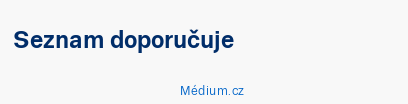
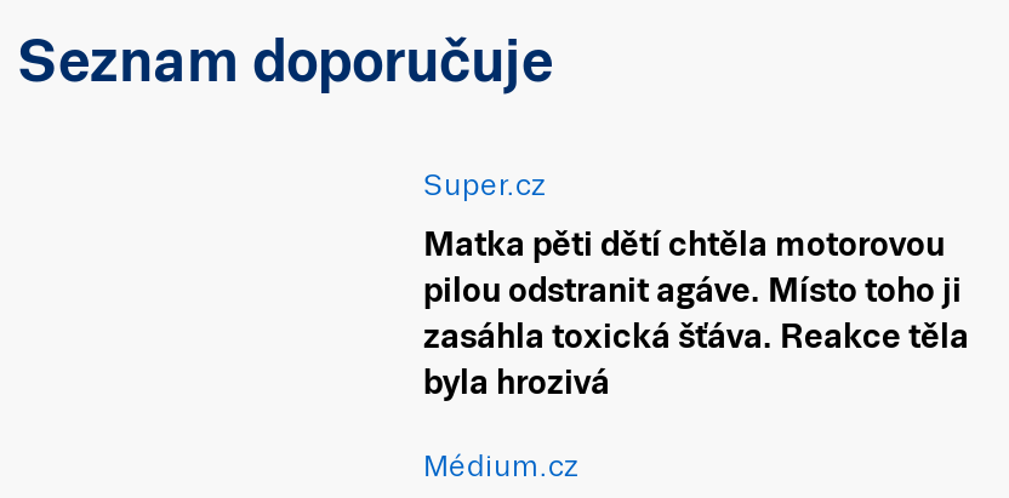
+ Super.cz
+ Matka pěti dětí chtěla motorovou
+ pilou odstranit agáve. Místo toho ji
+ zasáhla toxická šťáva. Reakce těla
+ byla hrozivá
